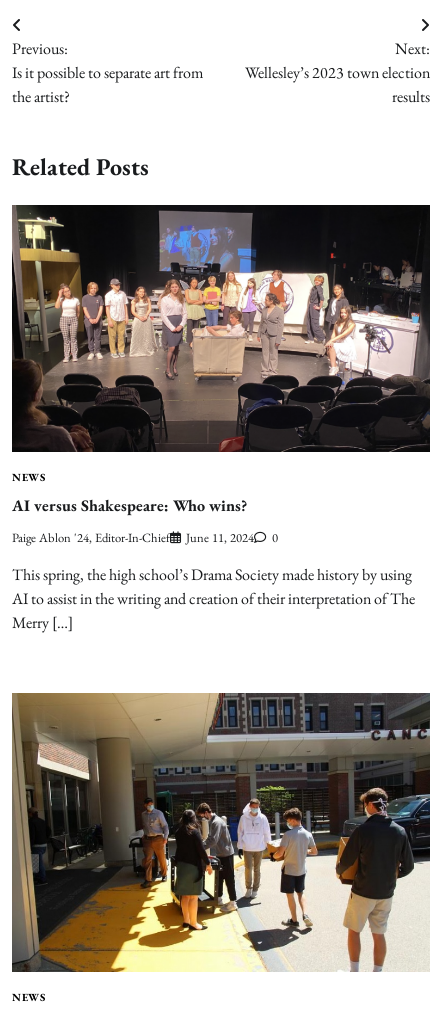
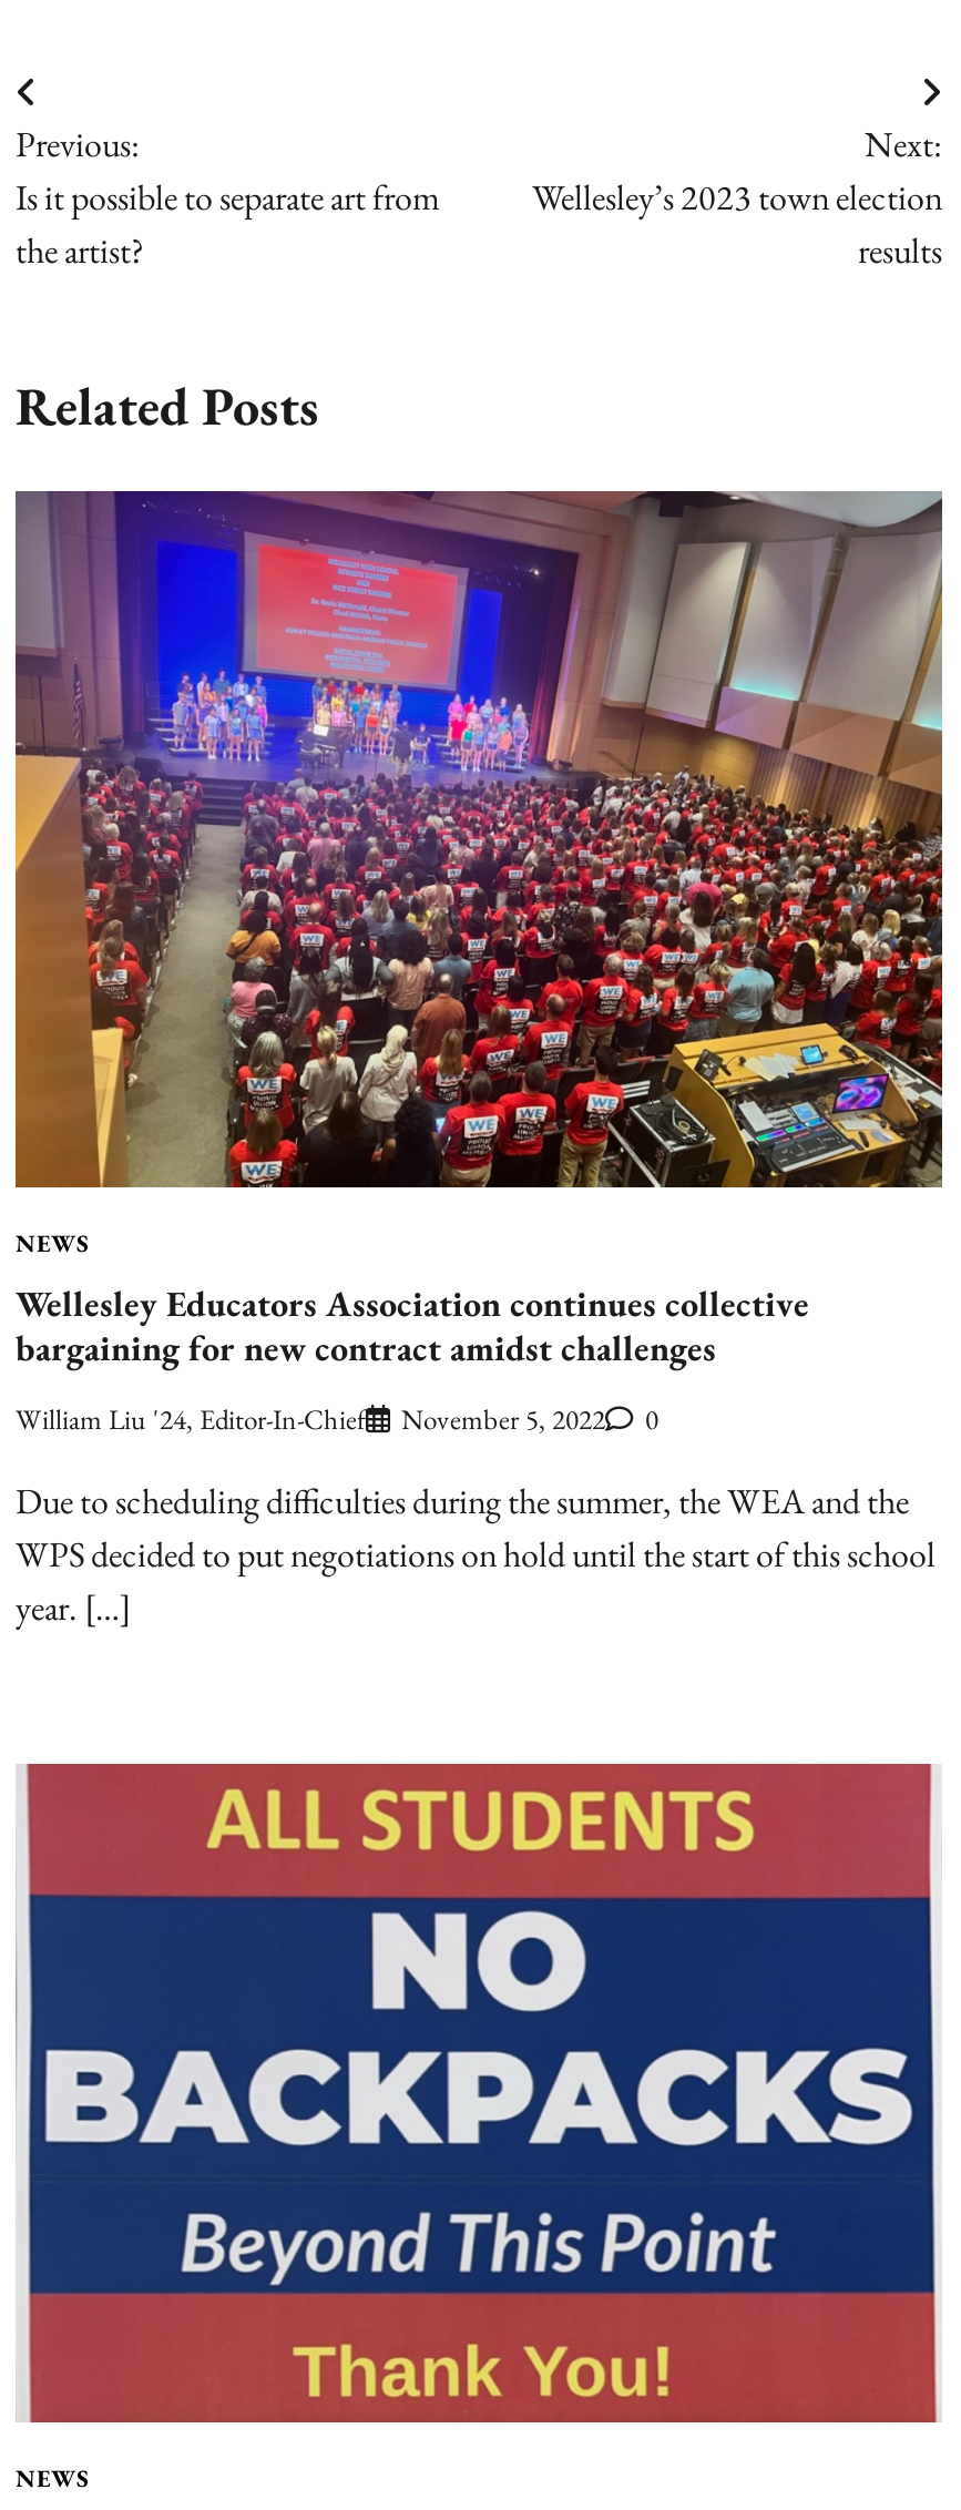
- [image]
+ [image]

- AI versus Shakespeare: Who wins?
+ Wellesley Educators Association continues collective
+ bargaining for new contract amidst challenges

- Paige Ablon '24, Editor-In-Chief
- June 11, 2024
+ William Liu '24, Editor-In-Chief
+ November 5, 2022

- This spring, the high school’s Drama Society made history by using
- AI to assist in the writing and creation of their interpretation of The
- Merry […]
+ Due to scheduling difficulties during the summer, the WEA and the
+ WPS decided to put negotiations on hold until the start of this school
+ year. […]

- [image]
+ [image]
